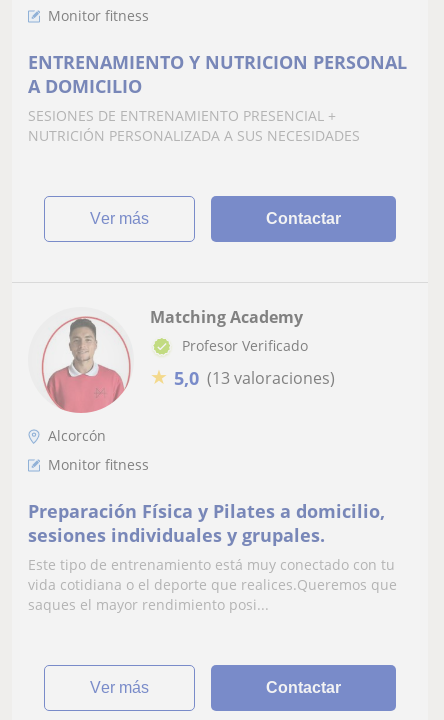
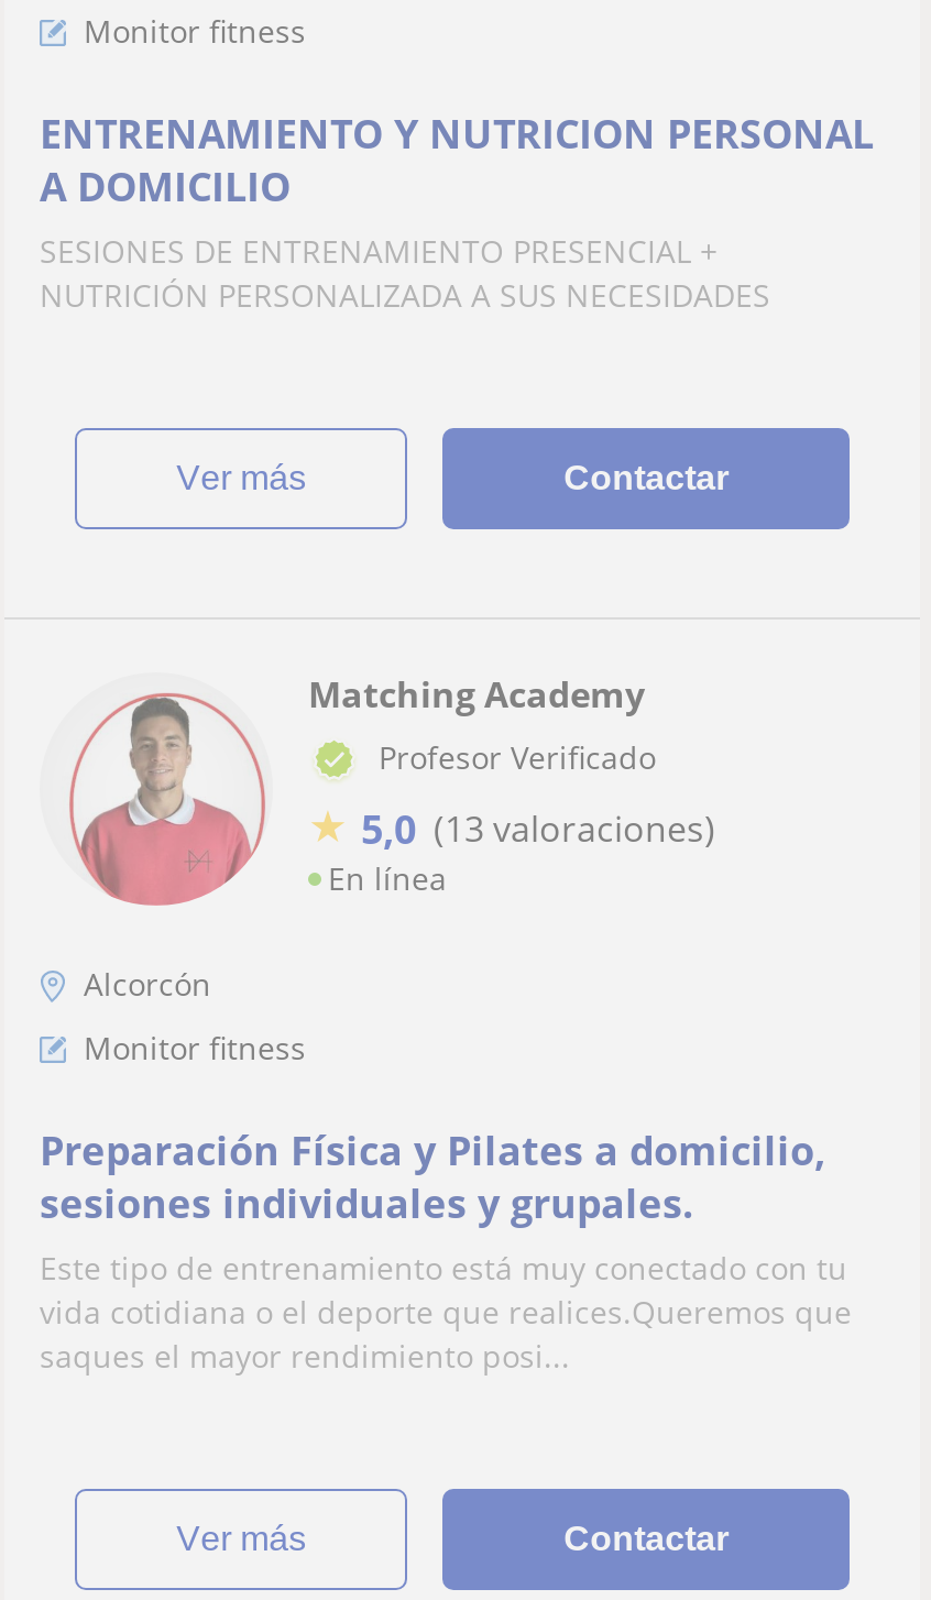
+ En línea
